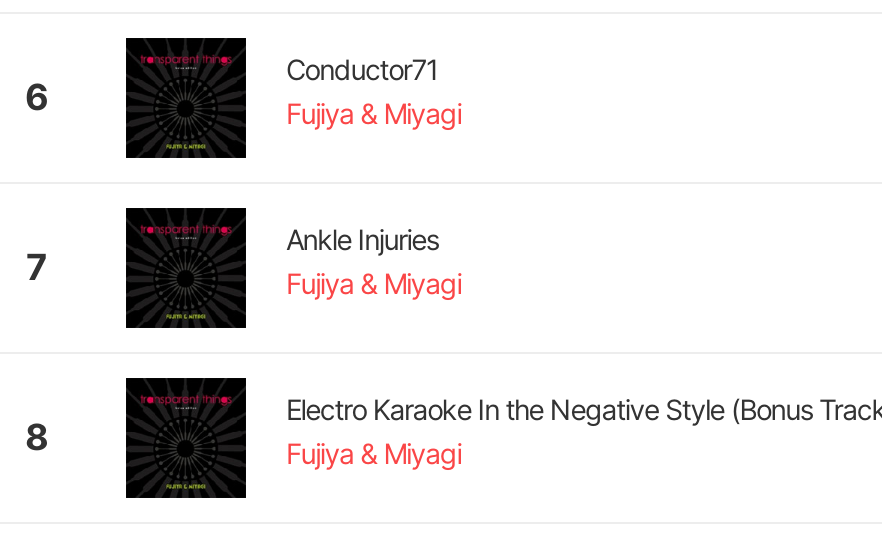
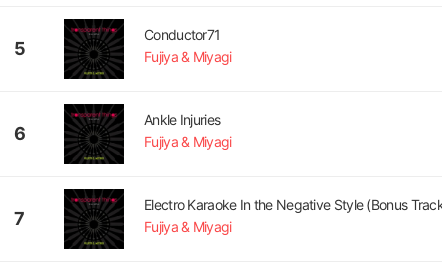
- 6
+ 5

- 7
+ 6

- 8
+ 7
